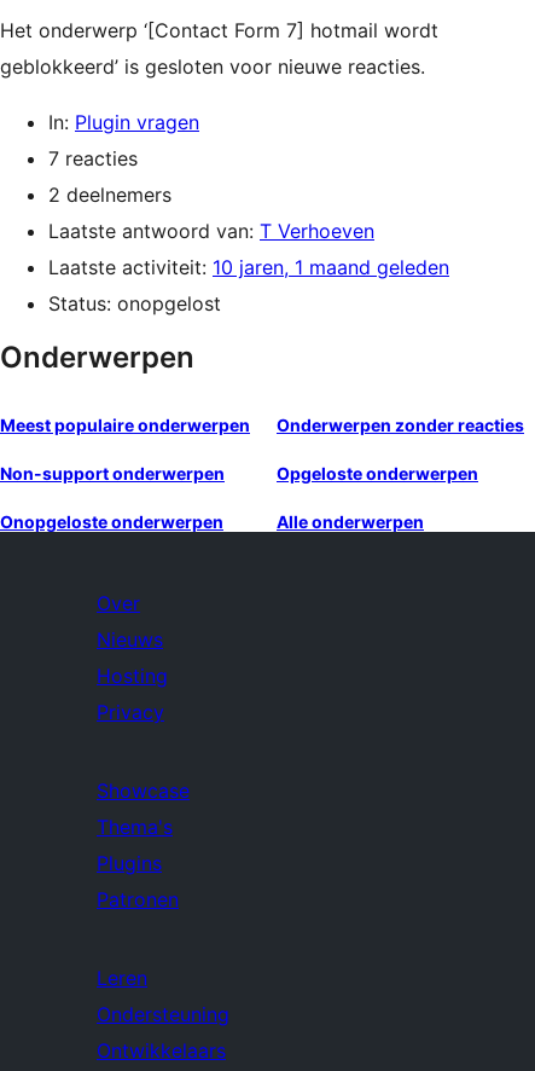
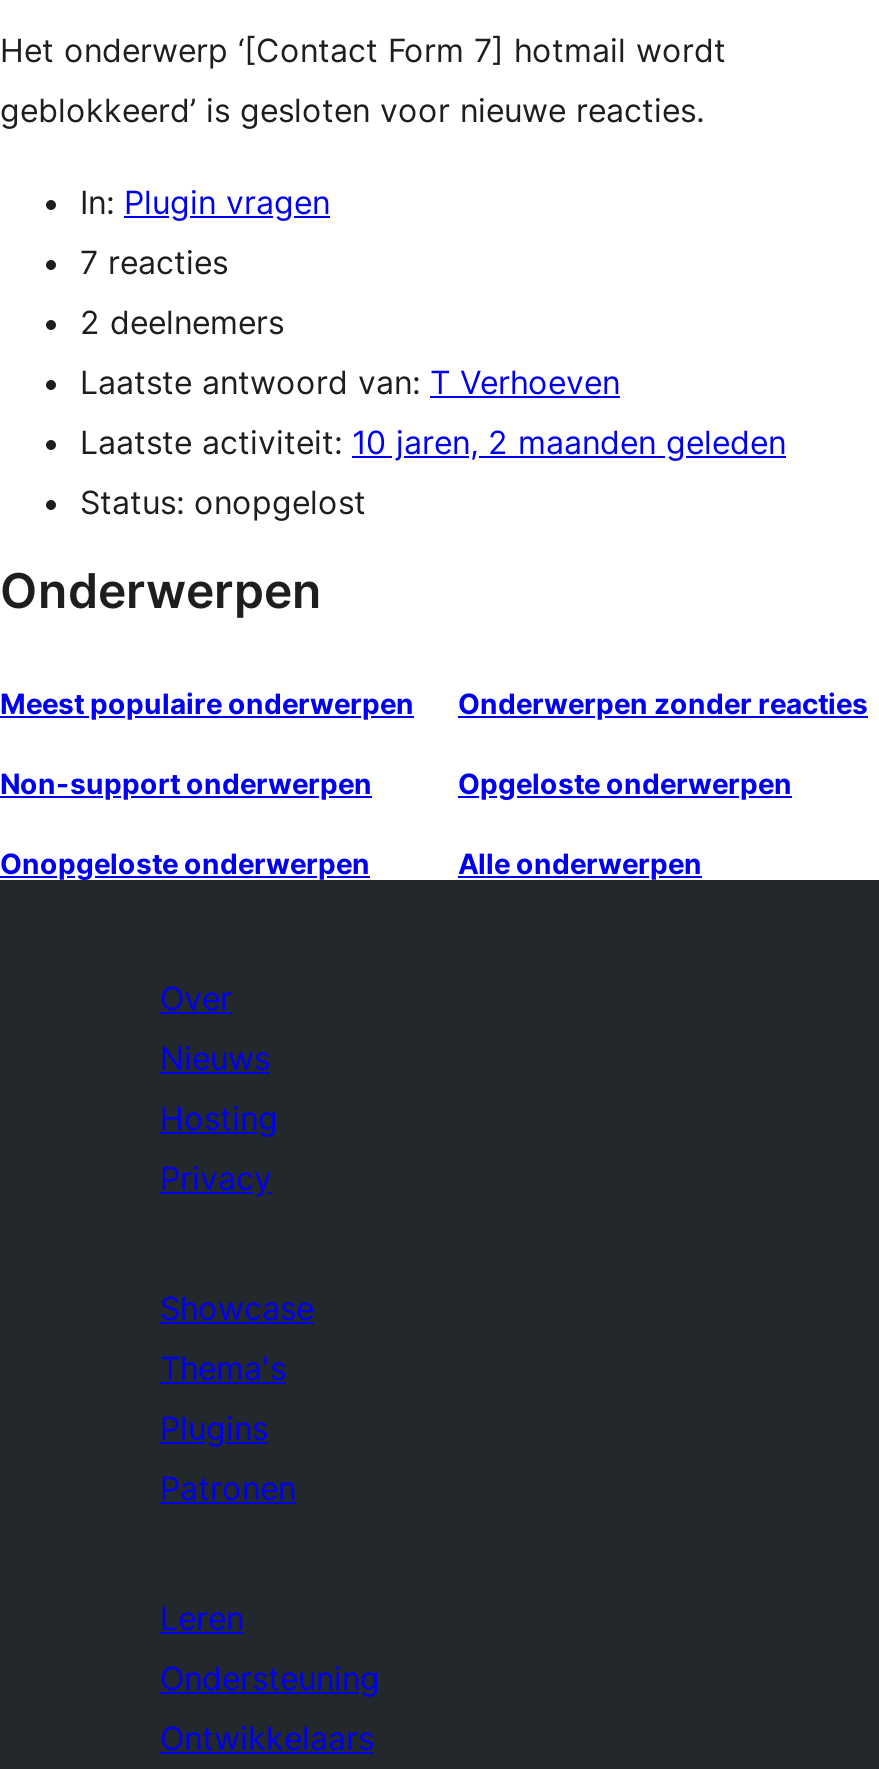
- Laatste activiteit: 10 jaren, 1 maand geleden
+ Laatste activiteit: 10 jaren, 2 maanden geleden
